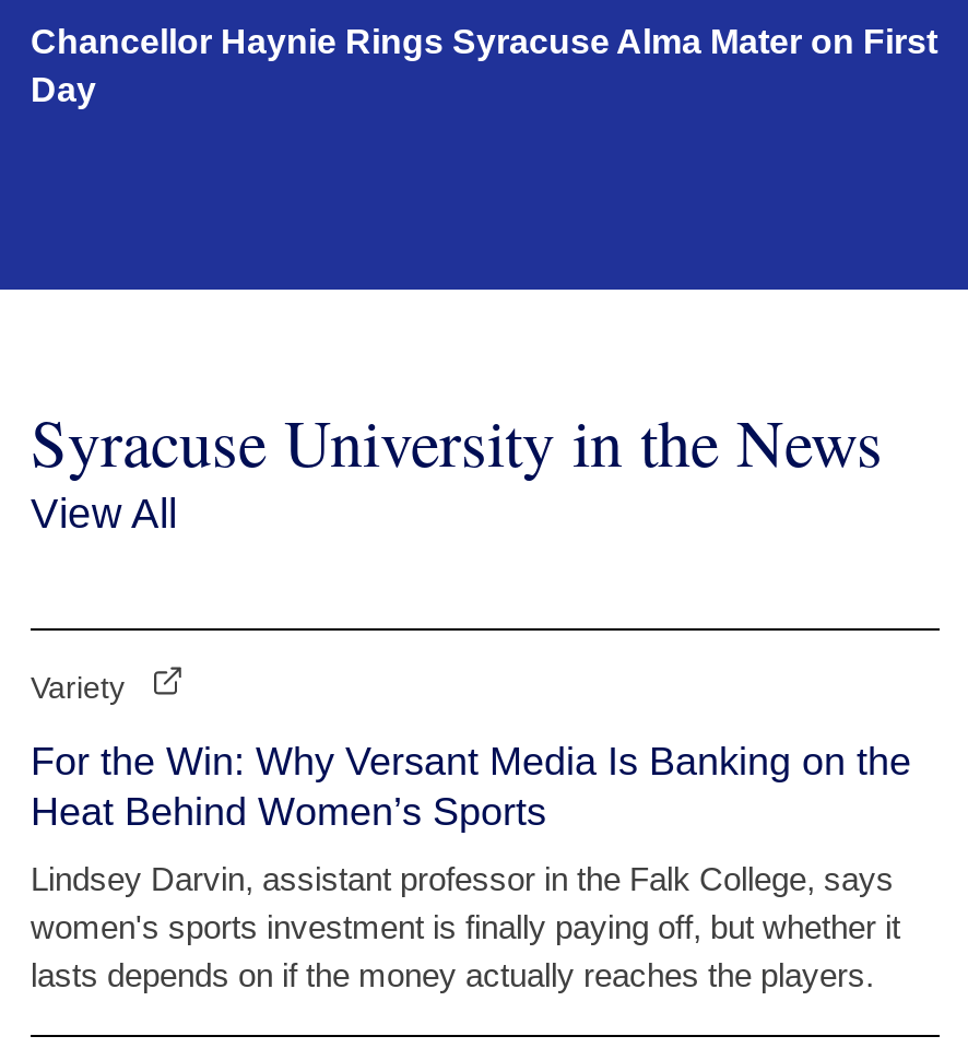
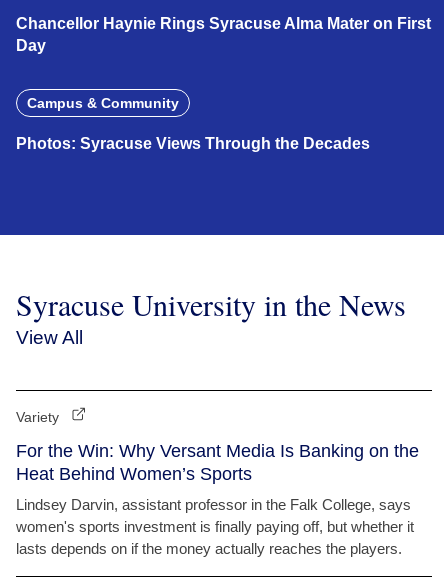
+ Campus & Community
+ Photos: Syracuse Views Through the Decades
